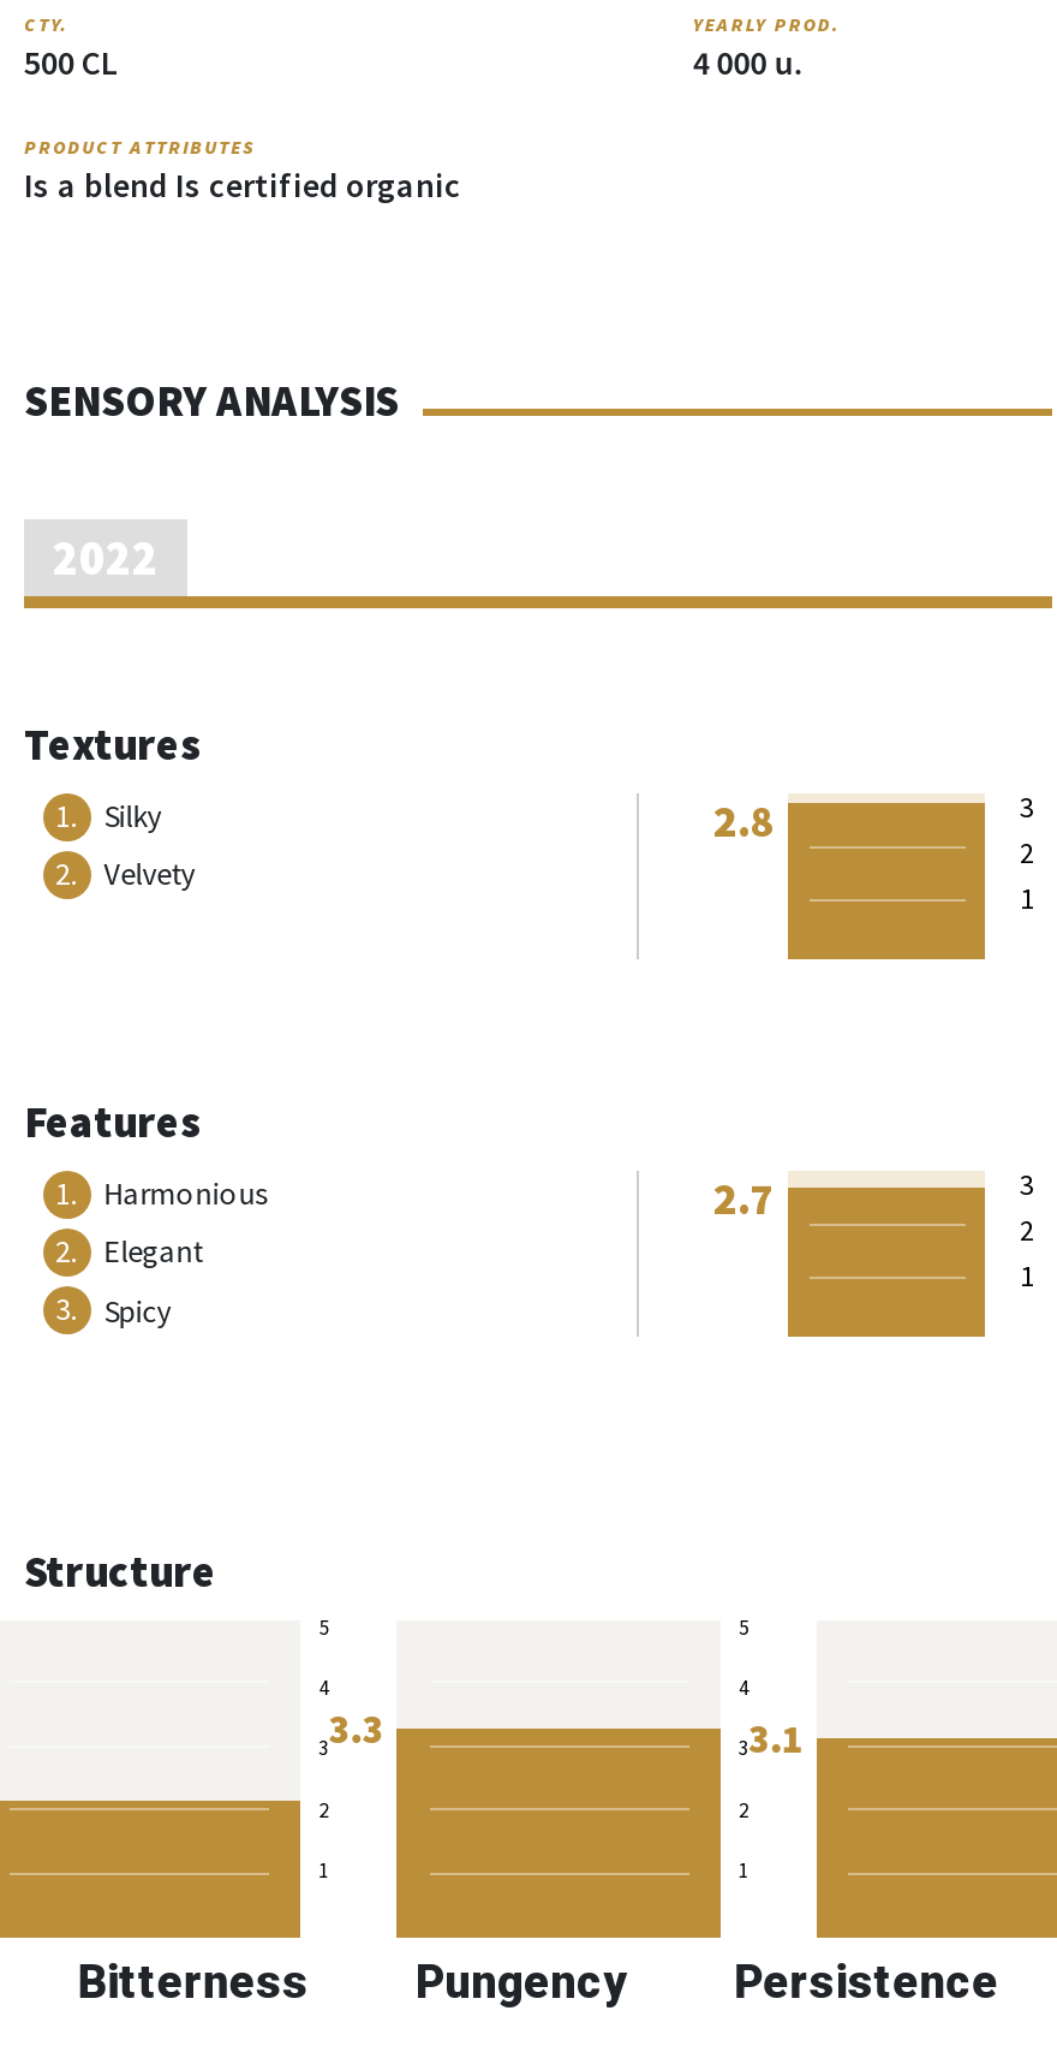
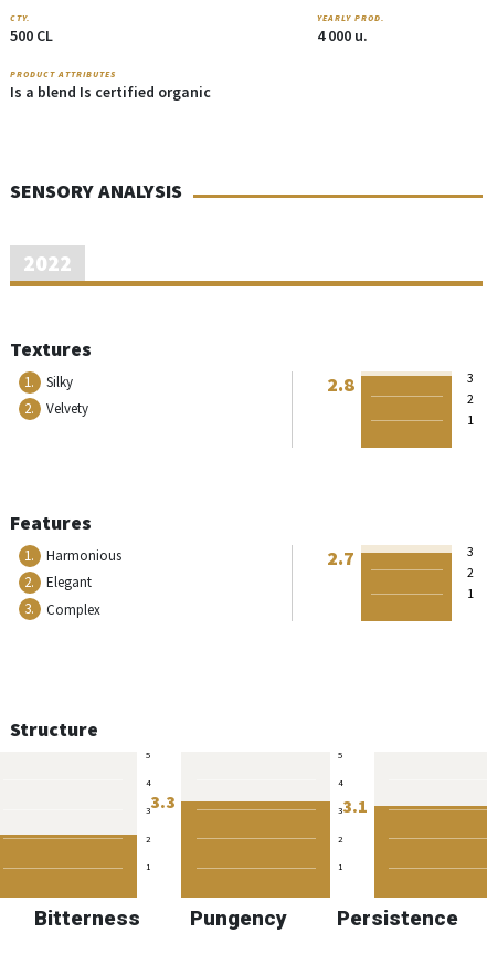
- Spicy
+ Complex
